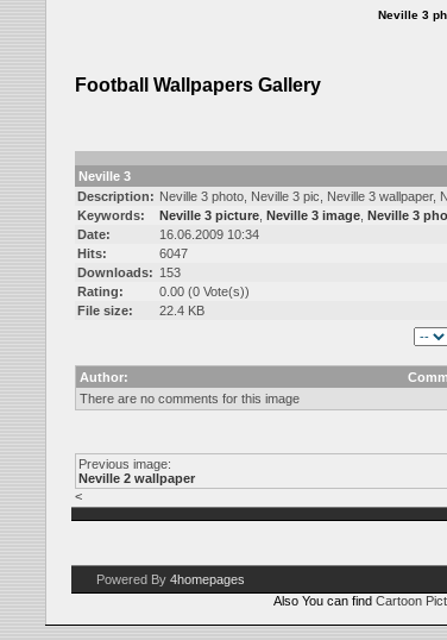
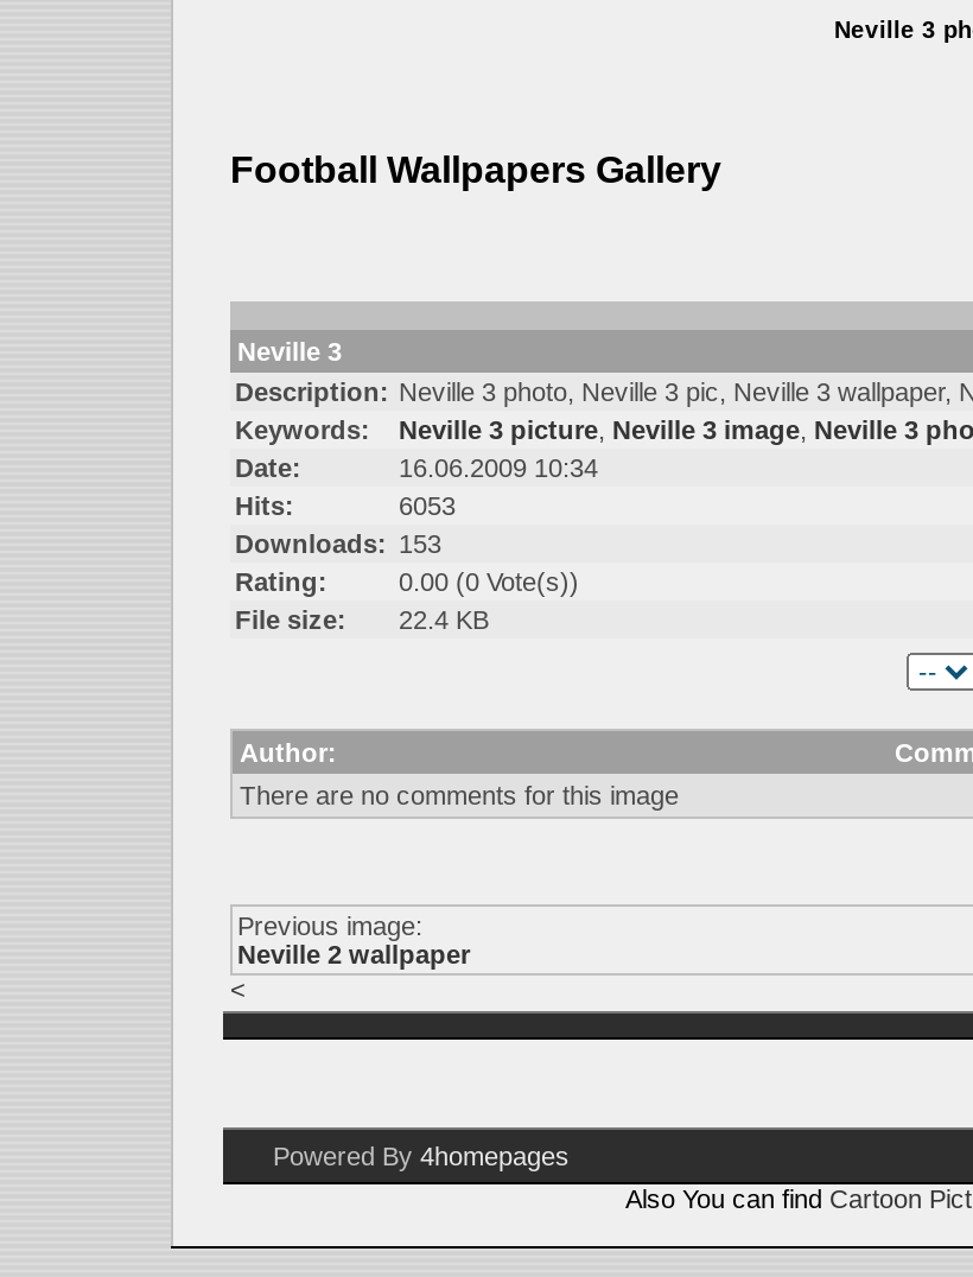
- 6047
+ 6053
